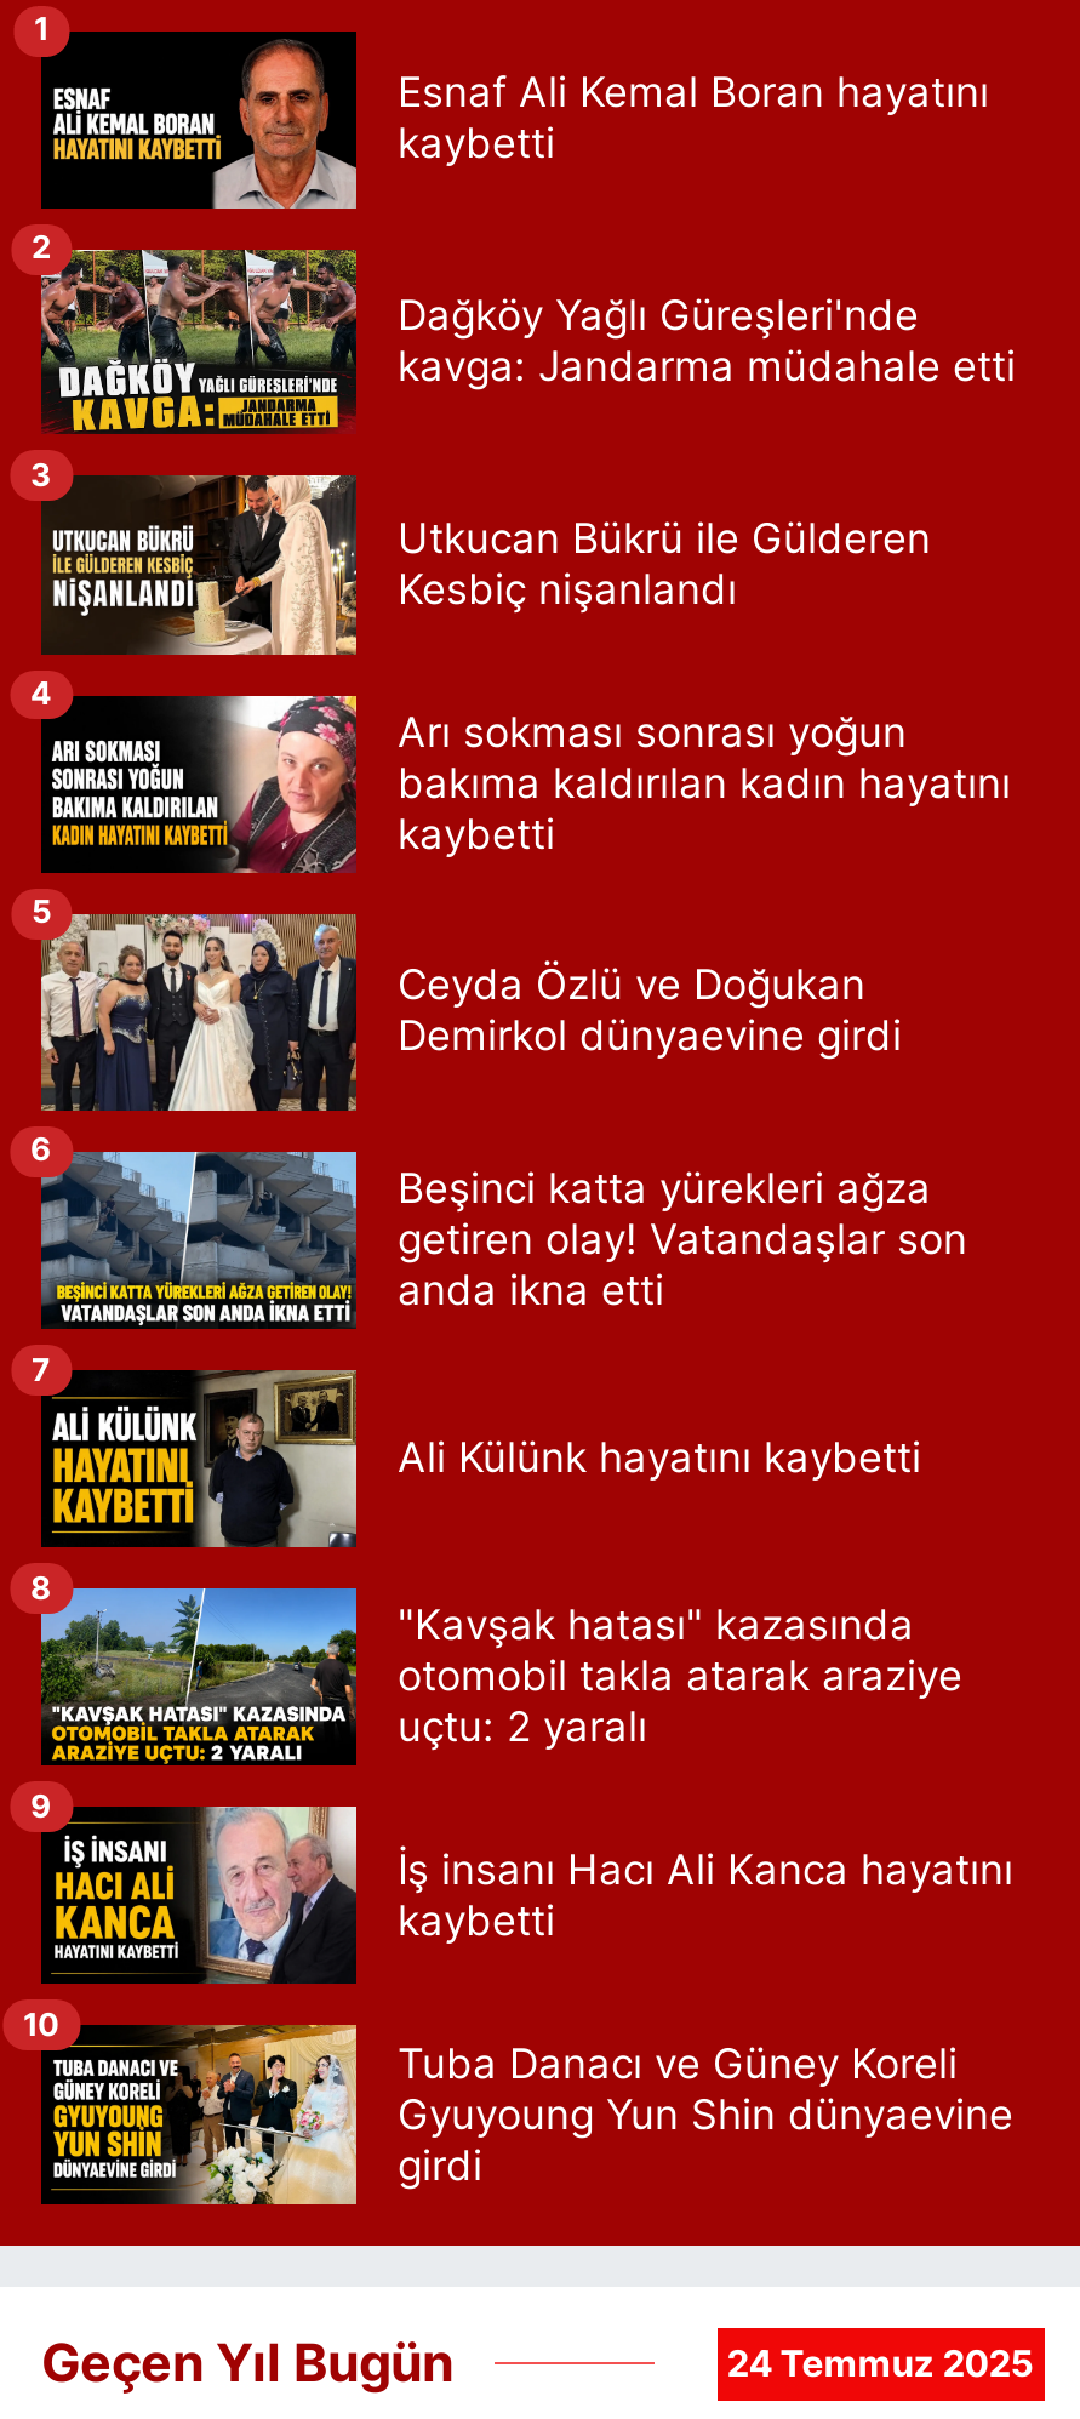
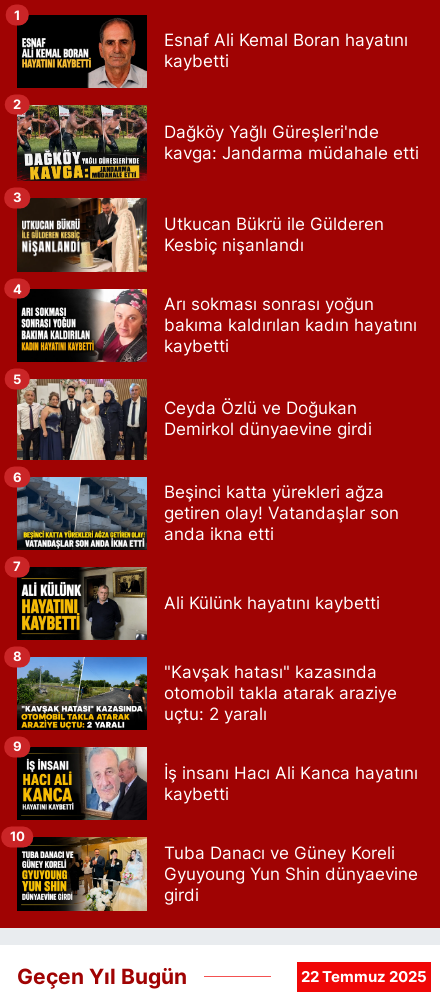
- 24 Temmuz 2025
+ 22 Temmuz 2025
